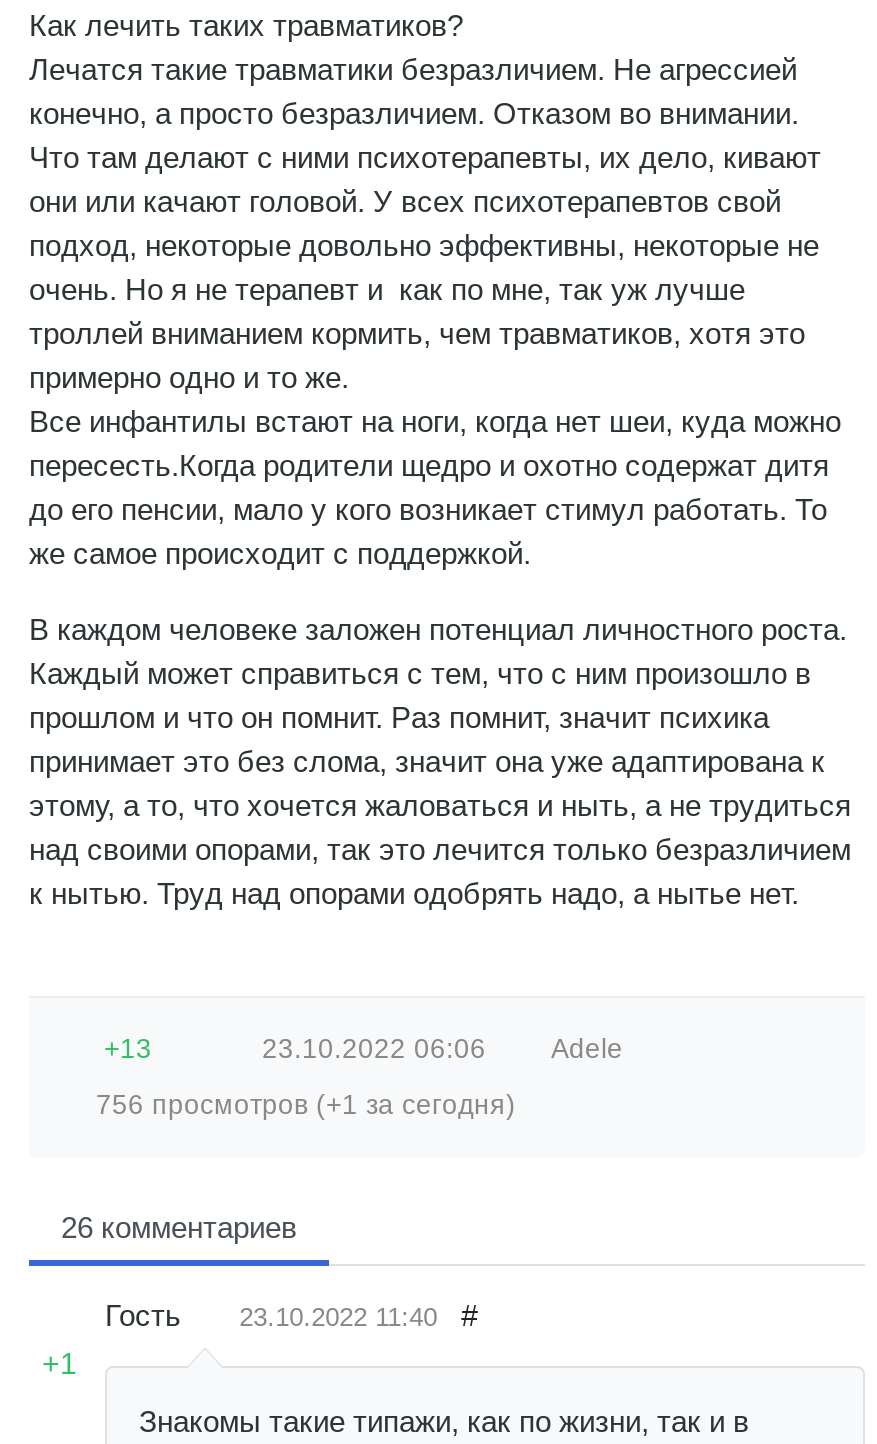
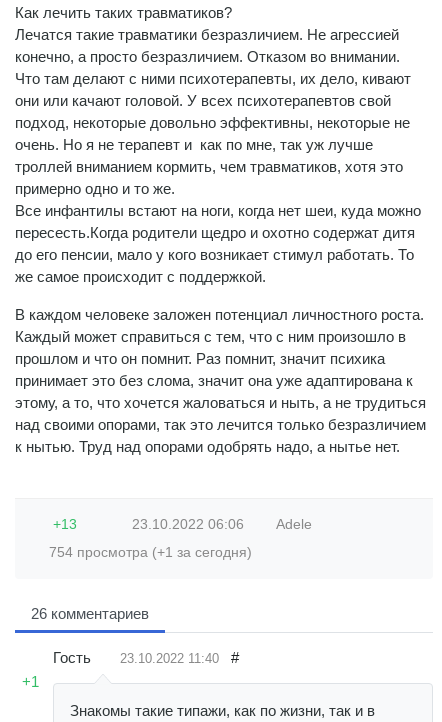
- 756 просмотров (+1 за сегодня)
+ 754 просмотра (+1 за сегодня)
